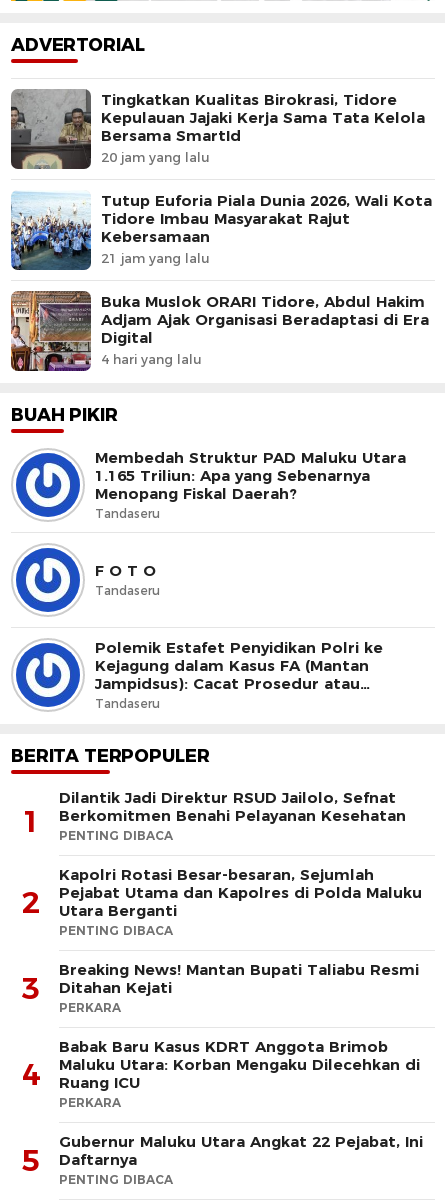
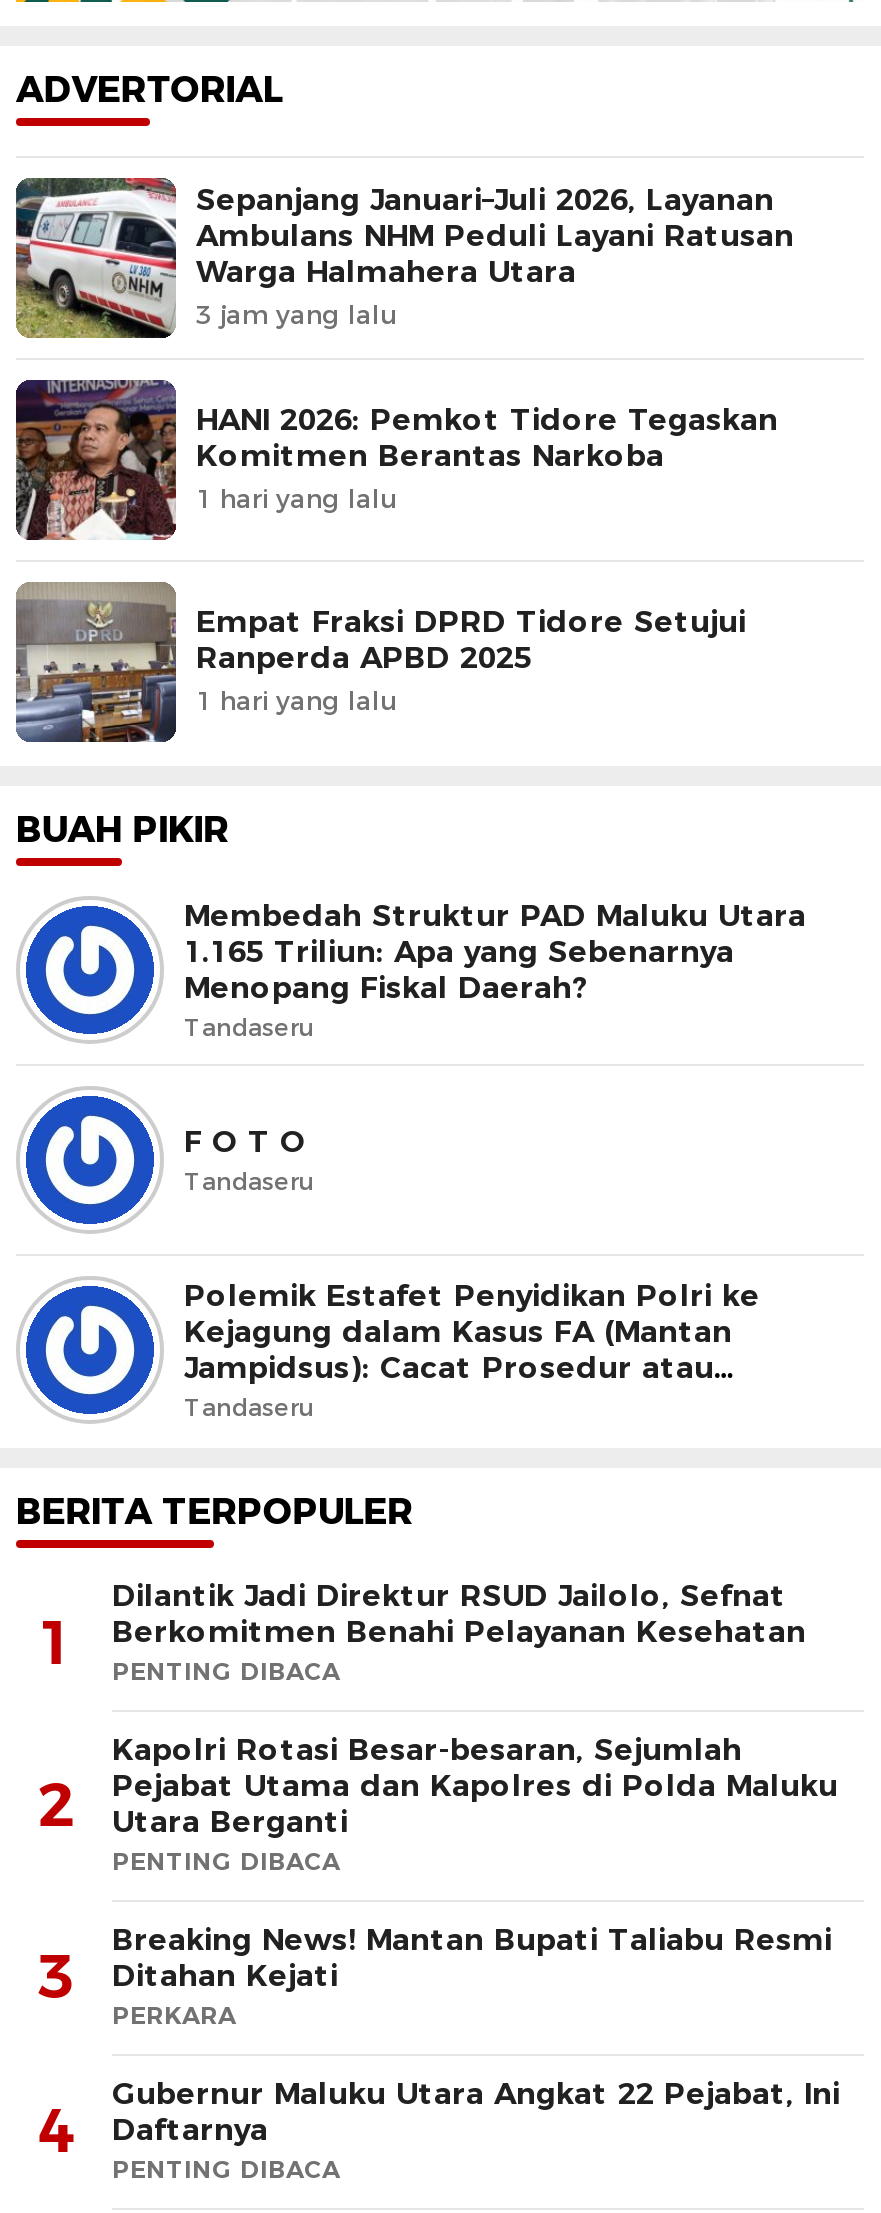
- [image]
- Tingkatkan Kualitas Birokrasi, Tidore
- Kepulauan Jajaki Kerja Sama Tata Kelola
- Bersama SmartId
- 20 jam yang lalu
+ [image]
+ Sepanjang Januari–Juli 2026, Layanan
+ Ambulans NHM Peduli Layani Ratusan
+ Warga Halmahera Utara
+ 3 jam yang lalu

- [image]
- Tutup Euforia Piala Dunia 2026, Wali Kota
- Tidore Imbau Masyarakat Rajut
- Kebersamaan
- 21 jam yang lalu
+ [image]
+ HANI 2026: Pemkot Tidore Tegaskan
+ Komitmen Berantas Narkoba
+ 1 hari yang lalu

- [image]
- Buka Muslok ORARI Tidore, Abdul Hakim
- Adjam Ajak Organisasi Beradaptasi di Era
- Digital
- 4 hari yang lalu
+ [image]
+ Empat Fraksi DPRD Tidore Setujui
+ Ranperda APBD 2025
+ 1 hari yang lalu

- Babak Baru Kasus KDRT Anggota Brimob
- Maluku Utara: Korban Mengaku Dilecehkan di
- Ruang ICU
- PERKARA
- 5
